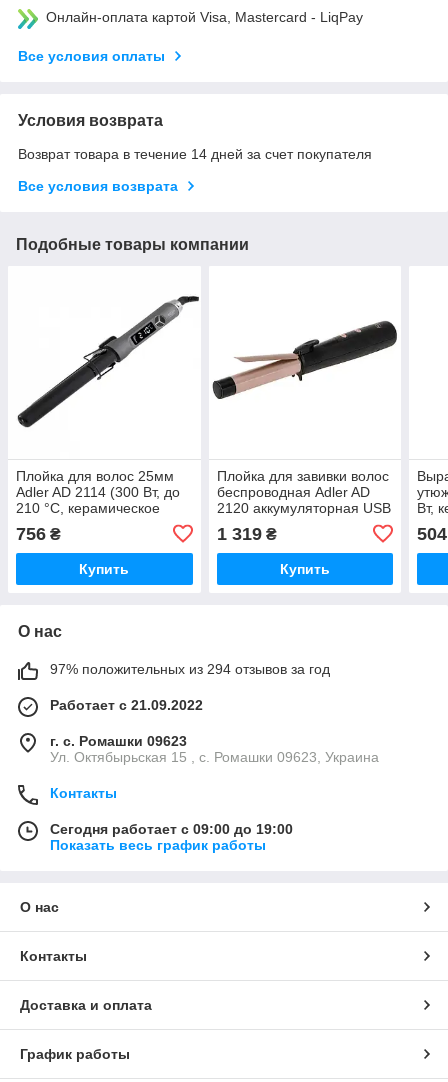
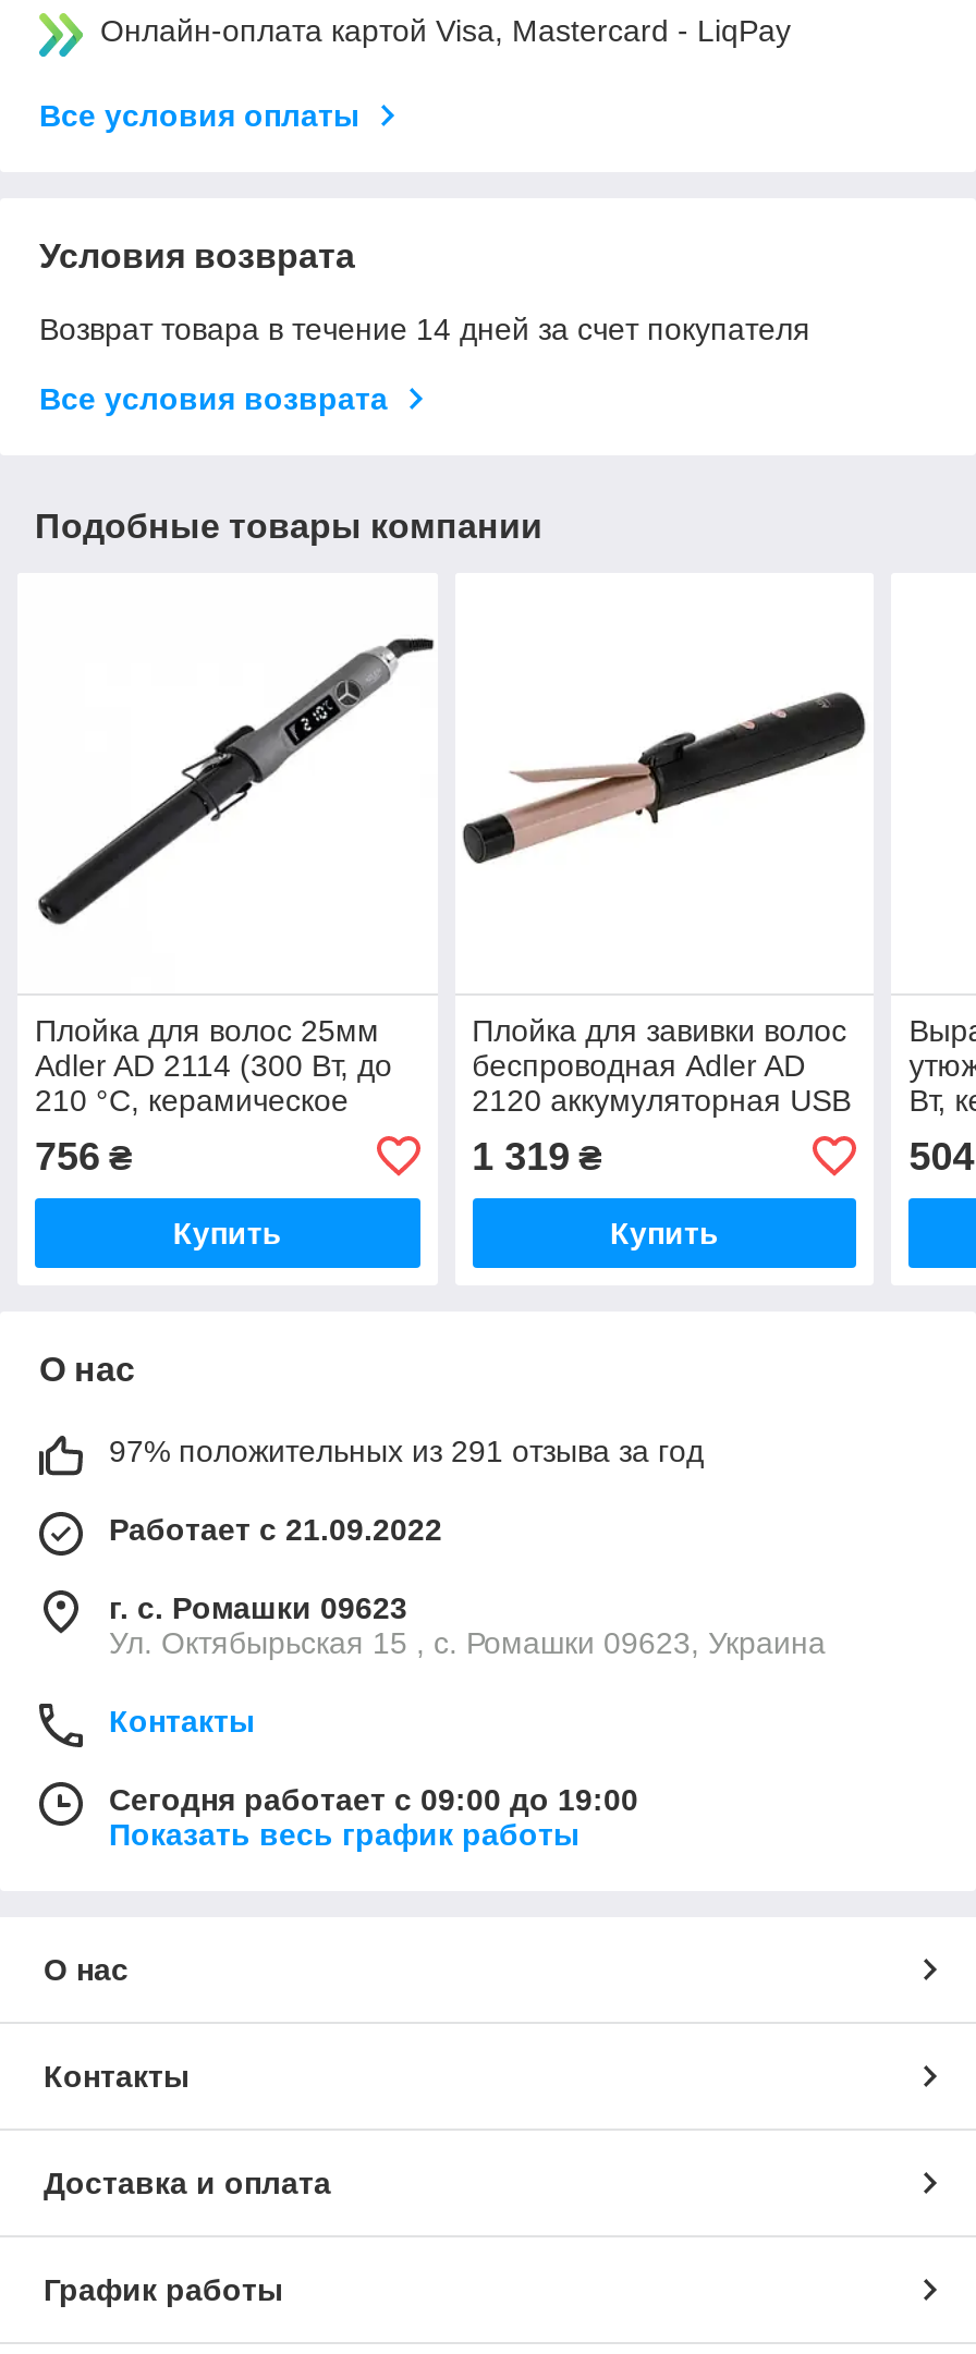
- 97% положительных из 294 отзывов за год
+ 97% положительных из 291 отзыва за год
